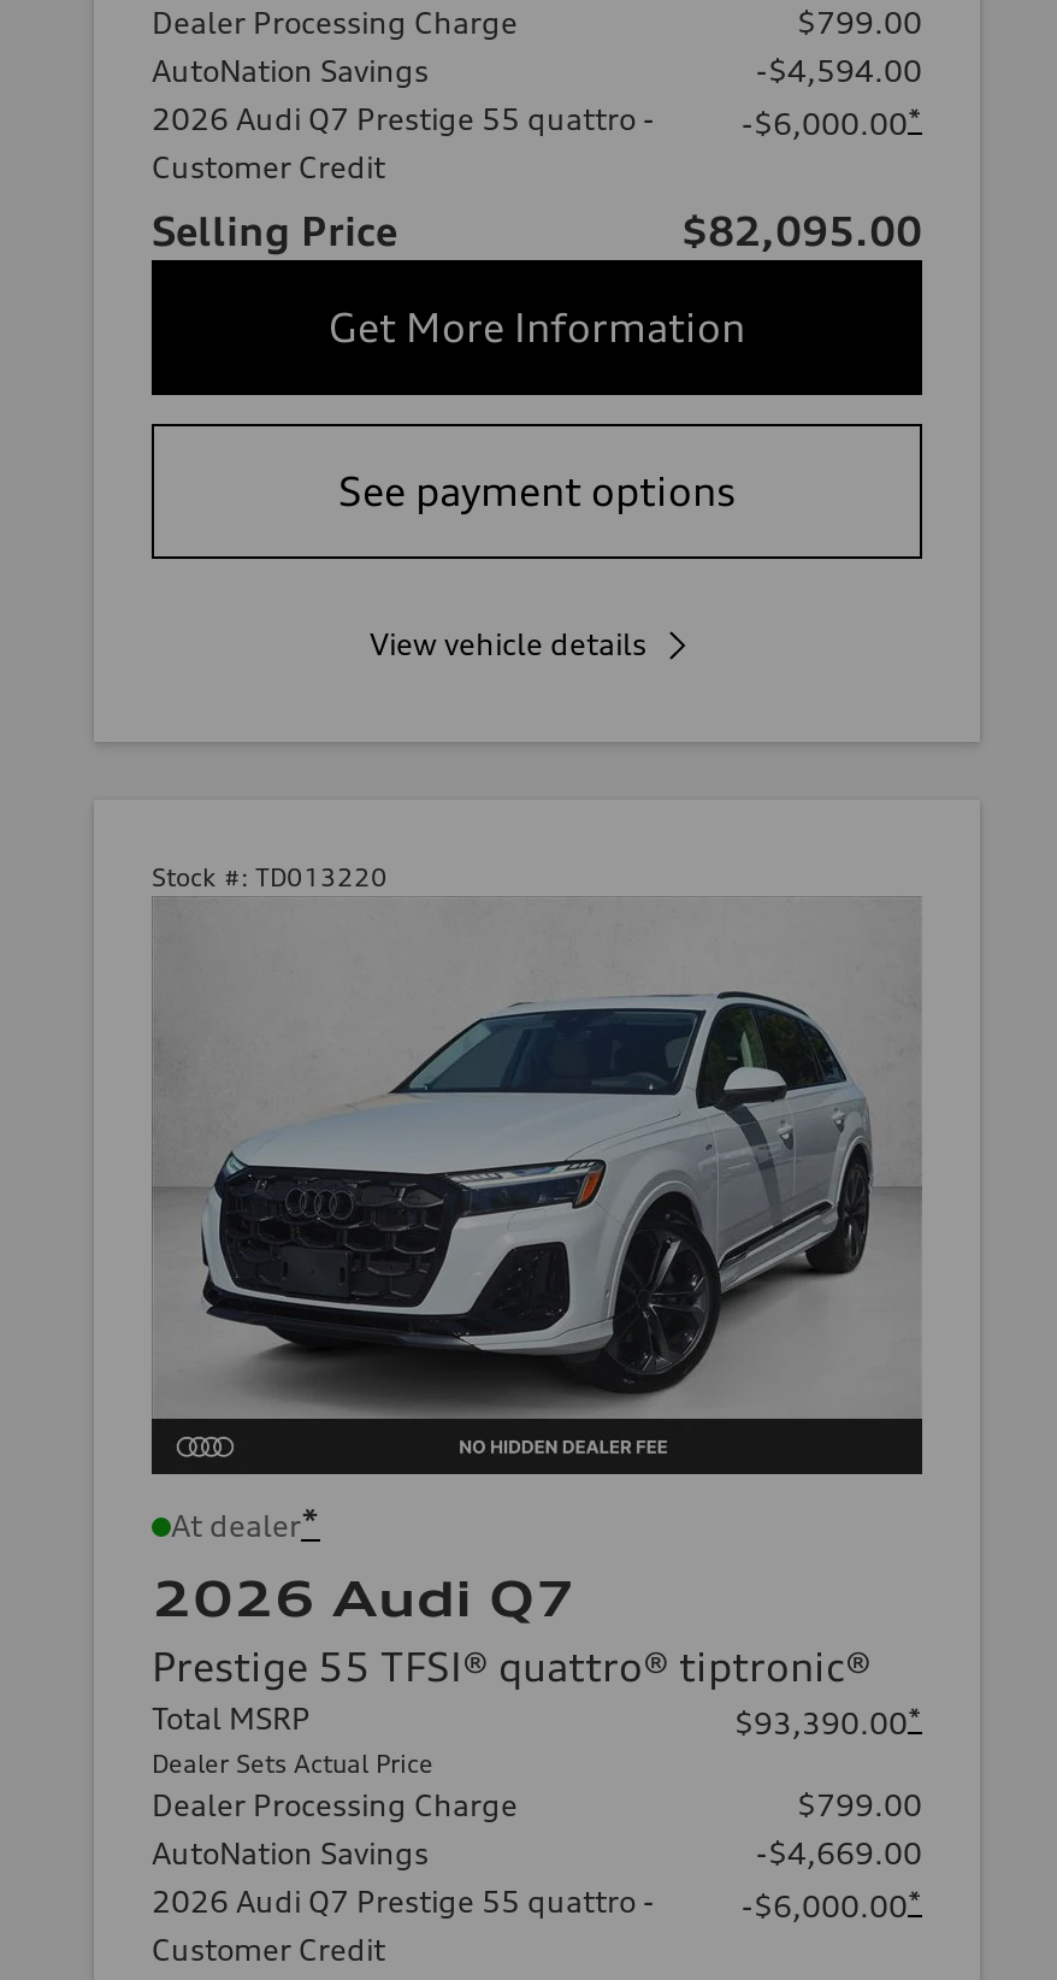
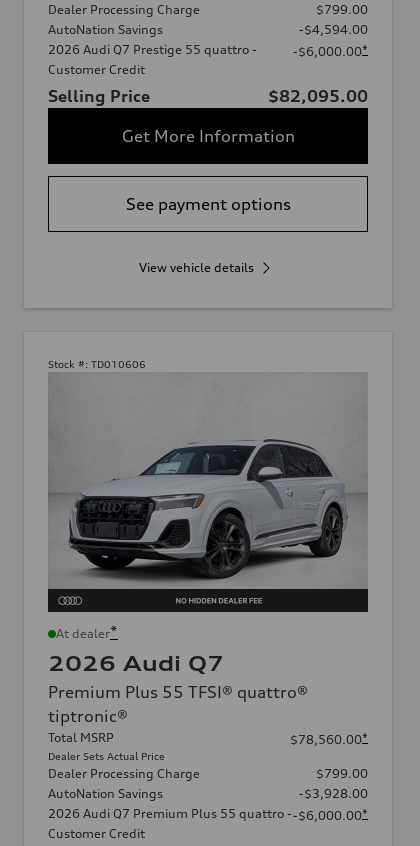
- Stock #: TD013220
+ Stock #: TD010606

- [image]
+ [image]

- Prestige 55 TFSI® quattro® tiptronic®
+ Premium Plus 55 TFSI® quattro®
+ tiptronic®

- $93,390.00*
+ $78,560.00*

- -$4,669.00
- 2026 Audi Q7 Prestige 55 quattro -
+ -$3,928.00
+ 2026 Audi Q7 Premium Plus 55 quattro -
